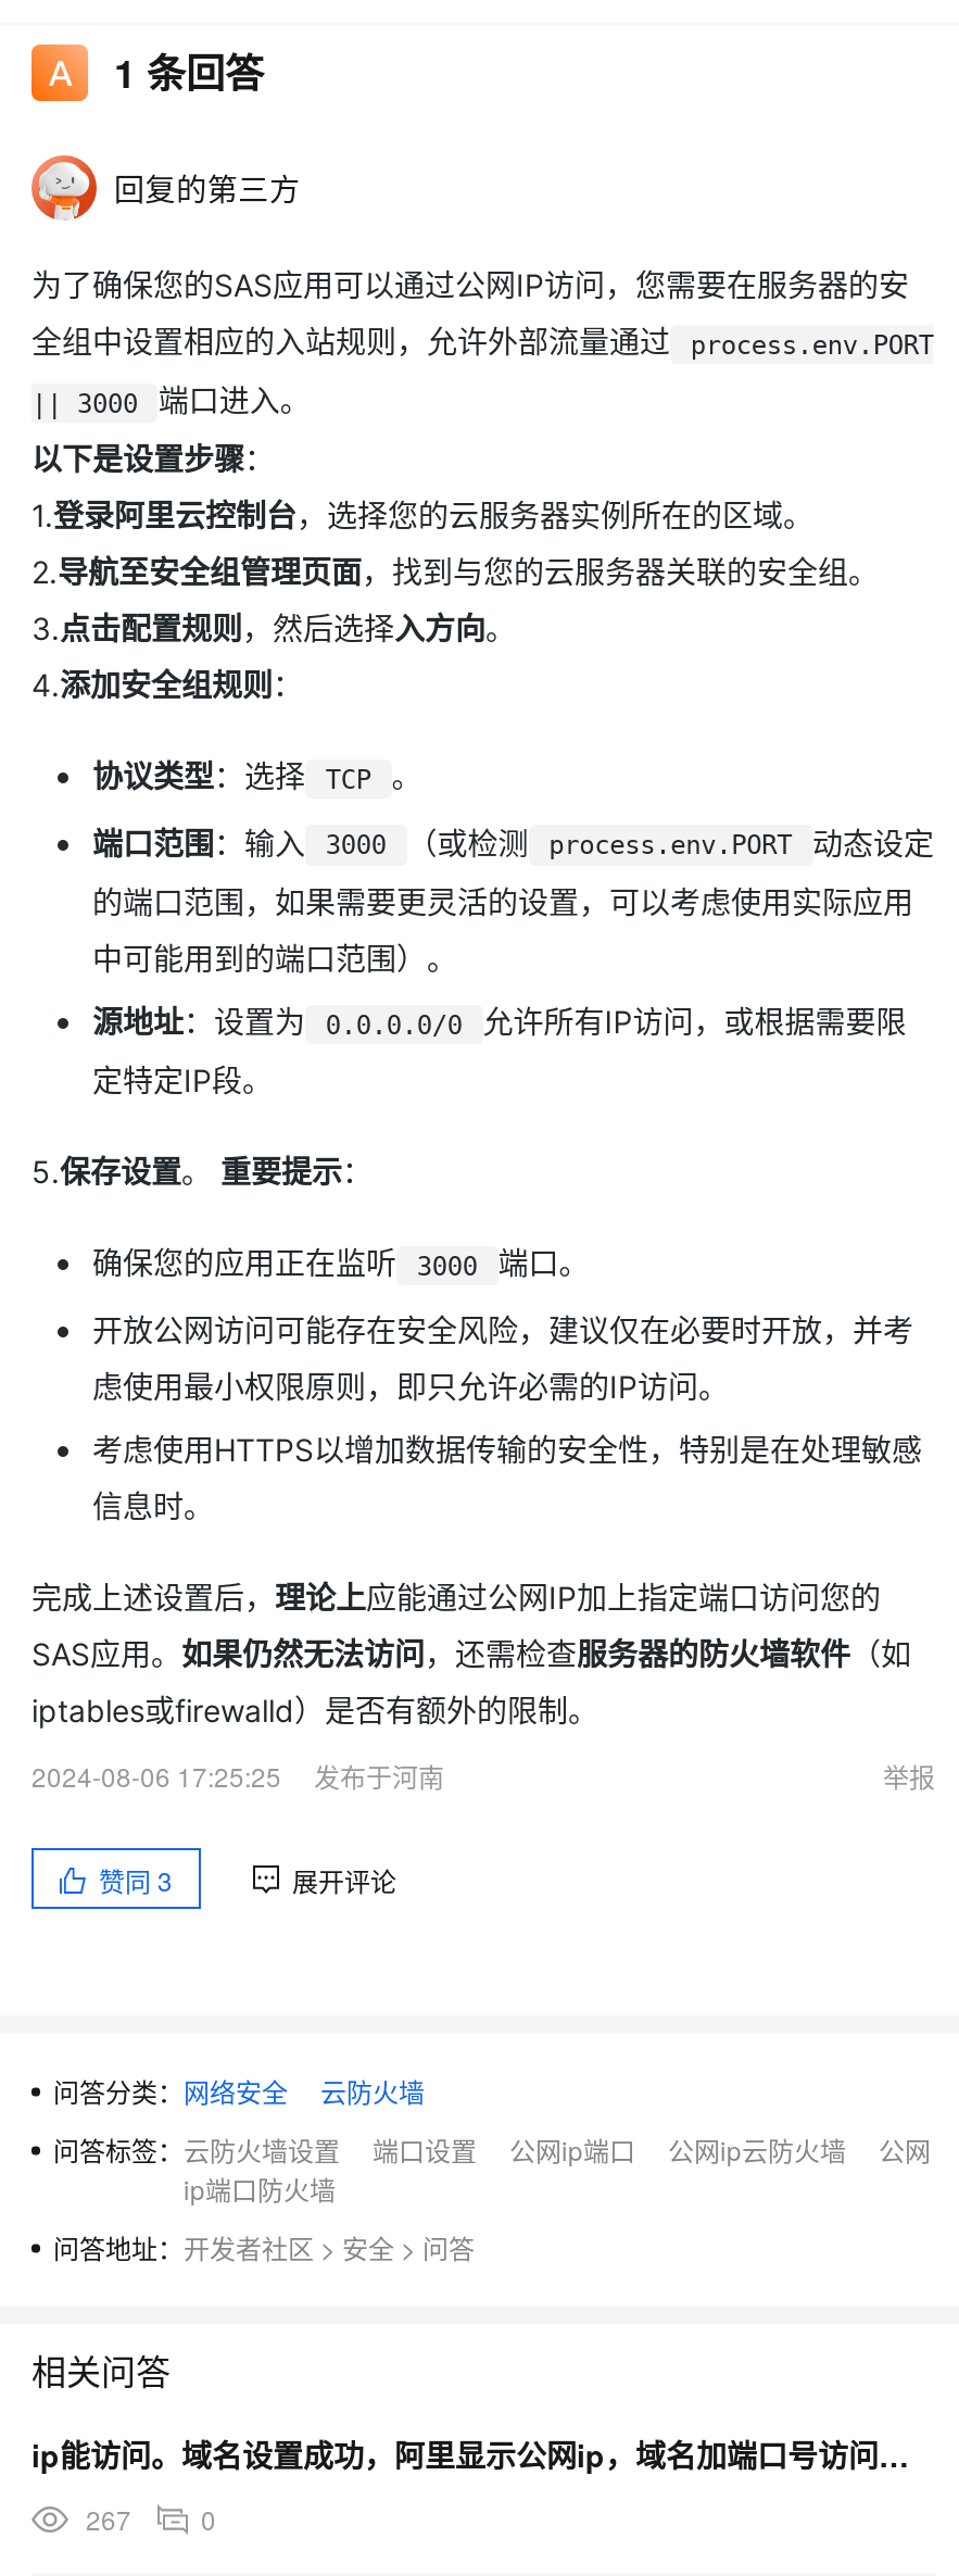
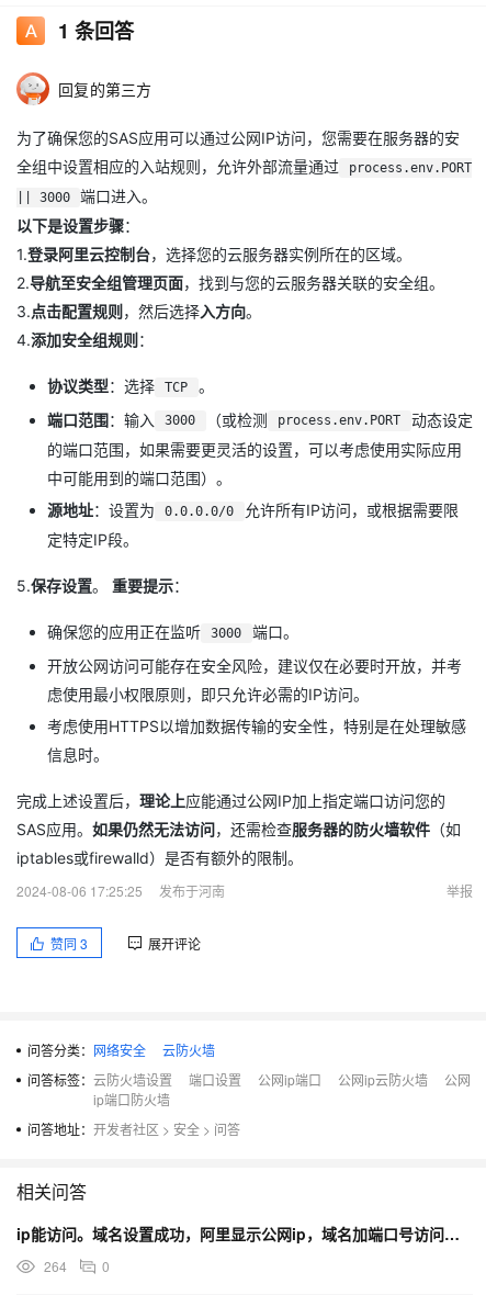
- 267 0
+ 264 0
